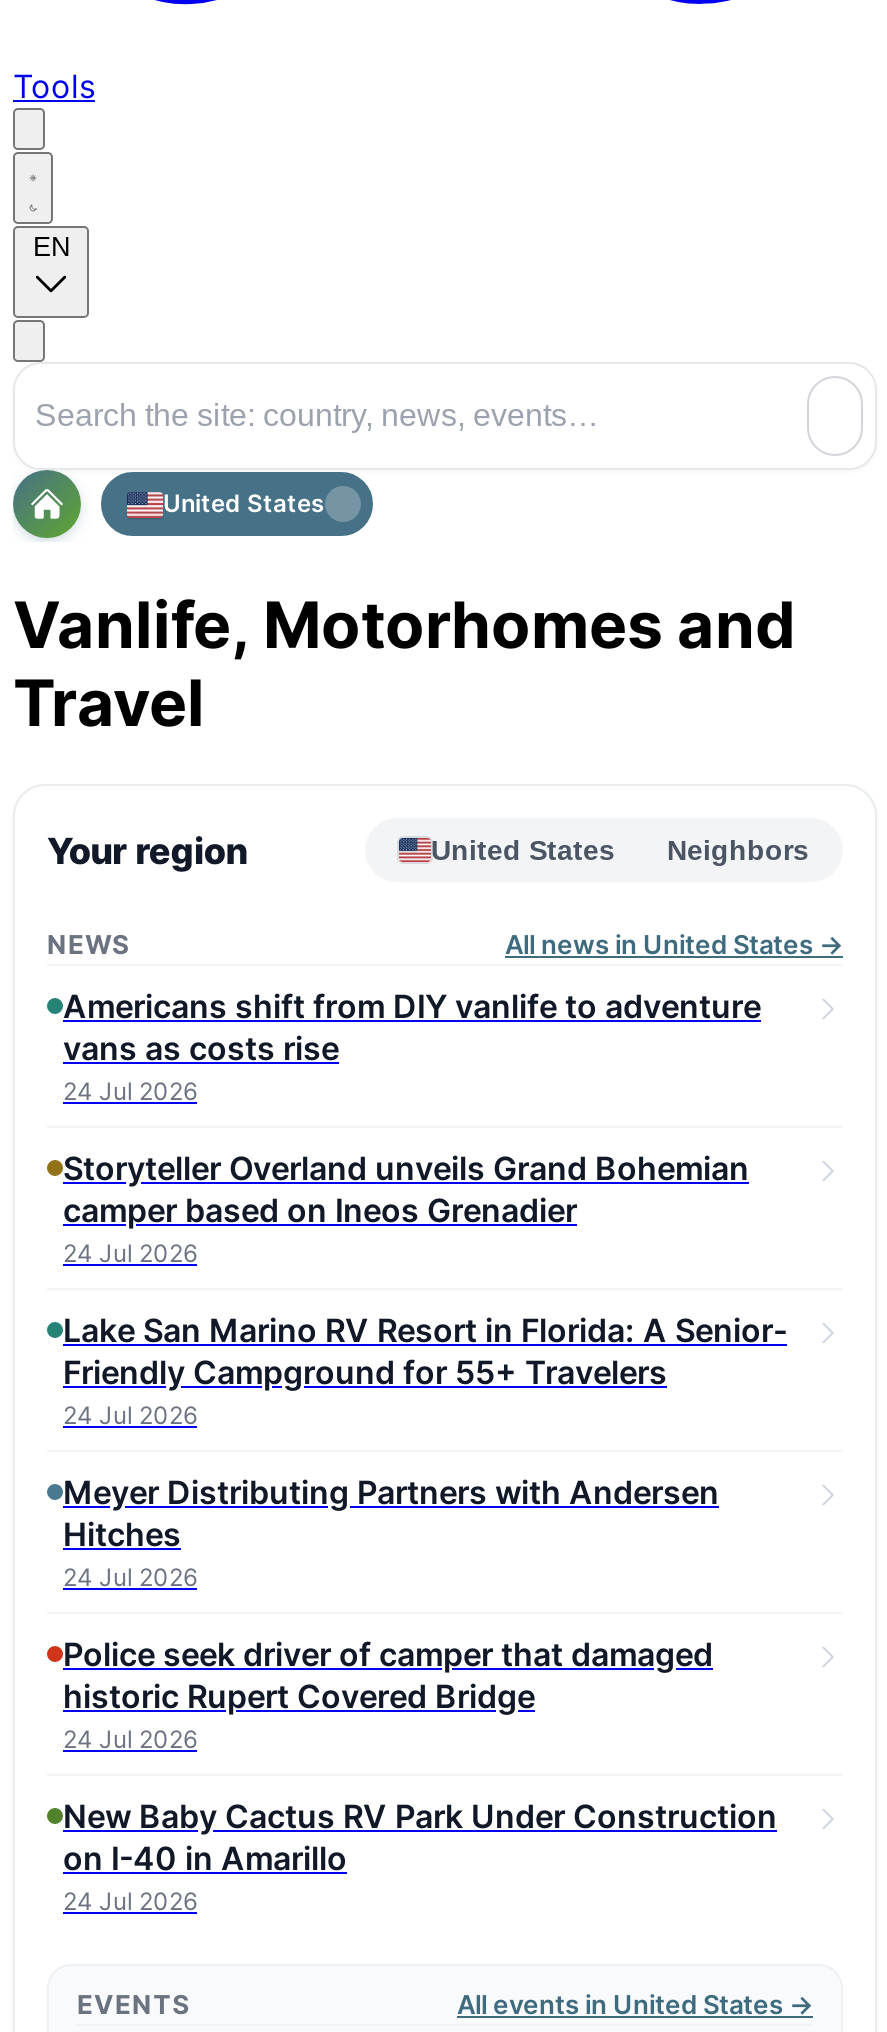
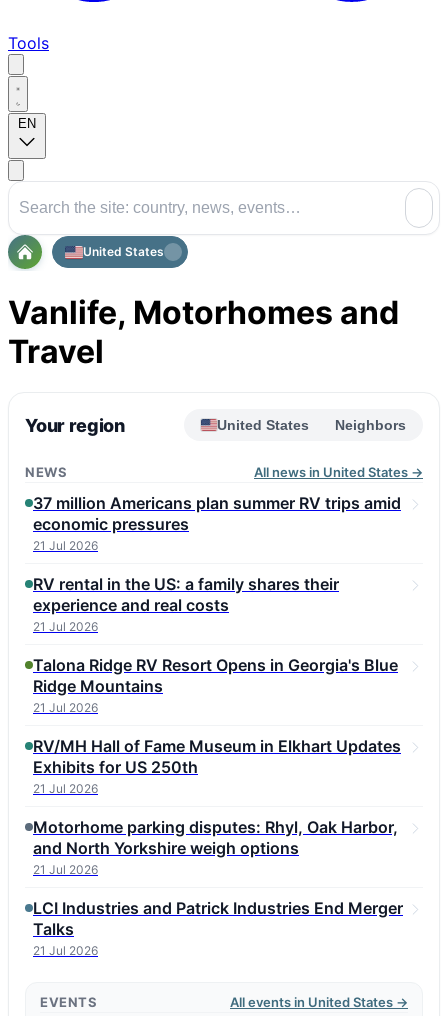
- Americans shift from DIY vanlife to adventure
- vans as costs rise
- 24 Jul 2026
+ 37 million Americans plan summer RV trips amid
+ economic pressures
+ 21 Jul 2026

- Storyteller Overland unveils Grand Bohemian
- camper based on Ineos Grenadier
- 24 Jul 2026
+ RV rental in the US: a family shares their
+ experience and real costs
+ 21 Jul 2026

- Lake San Marino RV Resort in Florida: A Senior-
- Friendly Campground for 55+ Travelers
- 24 Jul 2026
+ Talona Ridge RV Resort Opens in Georgia's Blue
+ Ridge Mountains
+ 21 Jul 2026

- Meyer Distributing Partners with Andersen
- Hitches
- 24 Jul 2026
+ RV/MH Hall of Fame Museum in Elkhart Updates
+ Exhibits for US 250th
+ 21 Jul 2026

- Police seek driver of camper that damaged
- historic Rupert Covered Bridge
- 24 Jul 2026
+ Motorhome parking disputes: Rhyl, Oak Harbor,
+ and North Yorkshire weigh options
+ 21 Jul 2026

- New Baby Cactus RV Park Under Construction
- on I-40 in Amarillo
- 24 Jul 2026
+ LCI Industries and Patrick Industries End Merger
+ Talks
+ 21 Jul 2026
